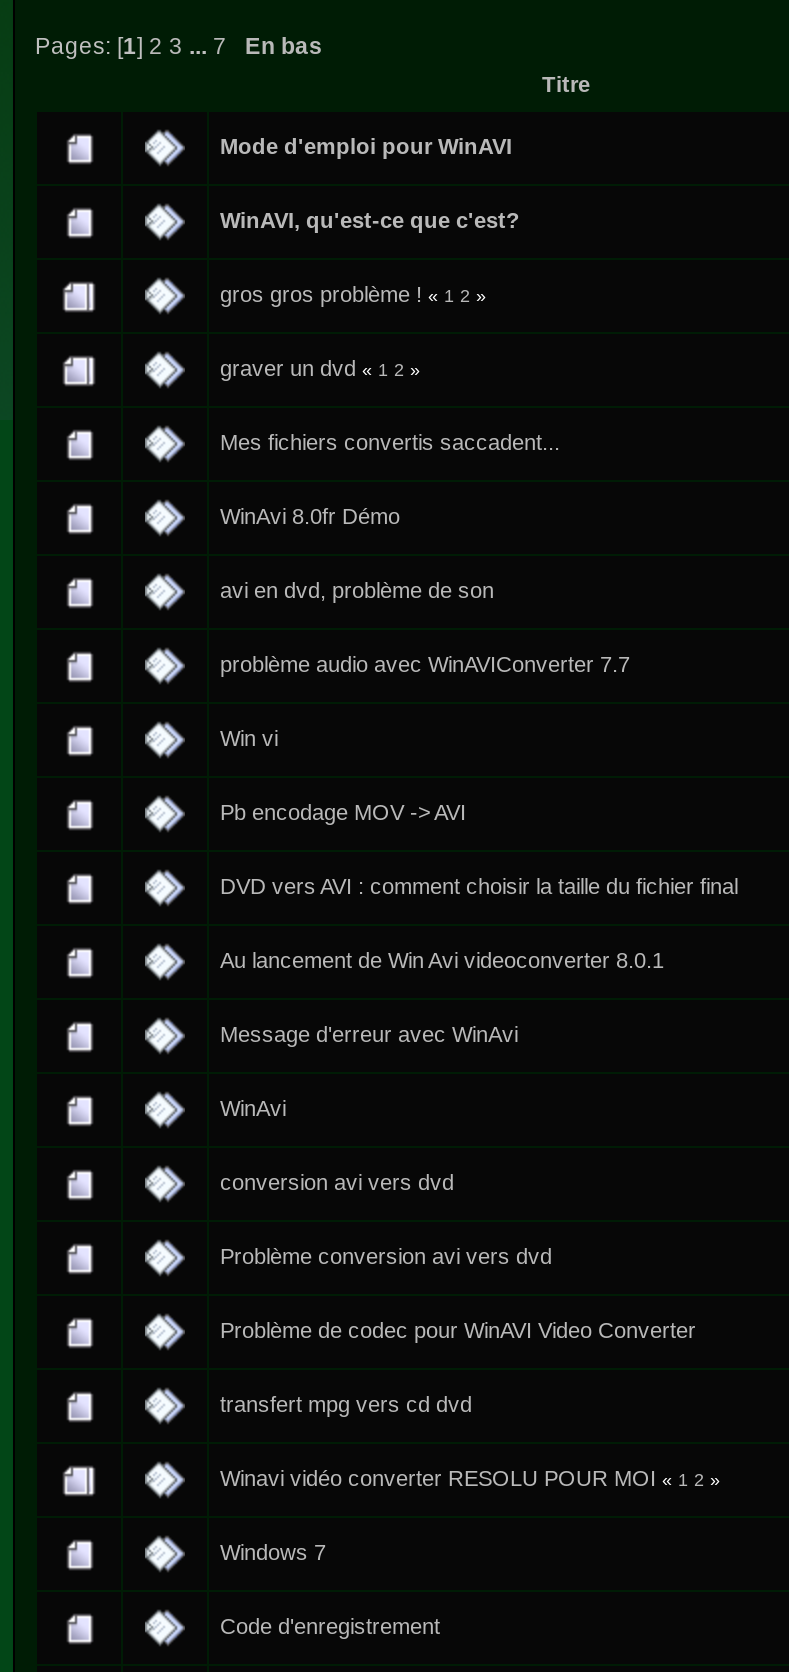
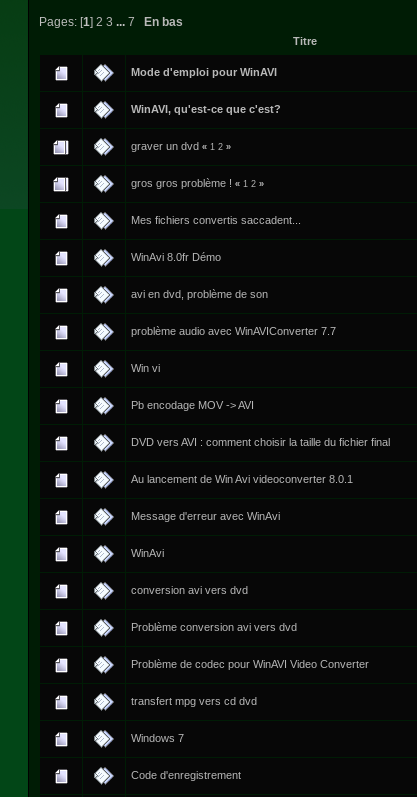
moved down: gros gros problème ! «1 2»

- Winavi vidéo converter RESOLU POUR MOI «1 2»
